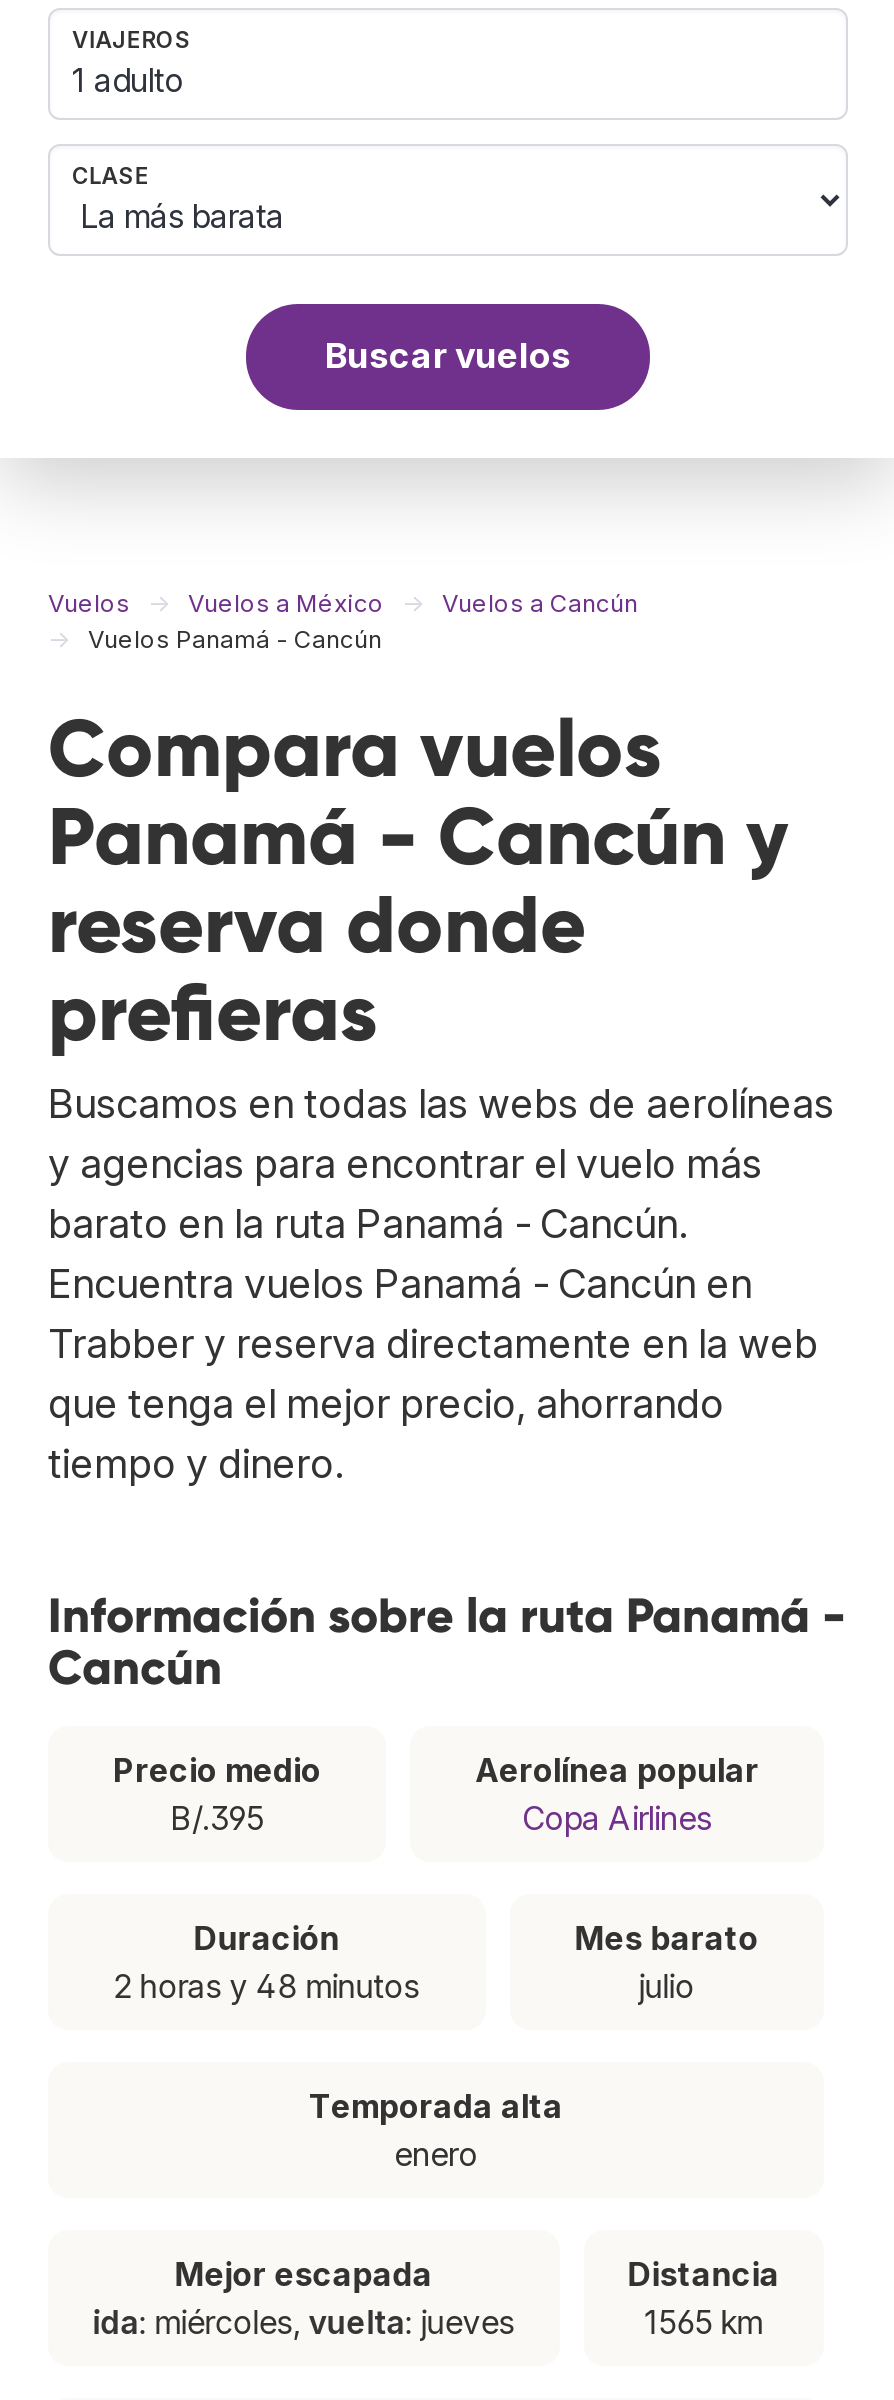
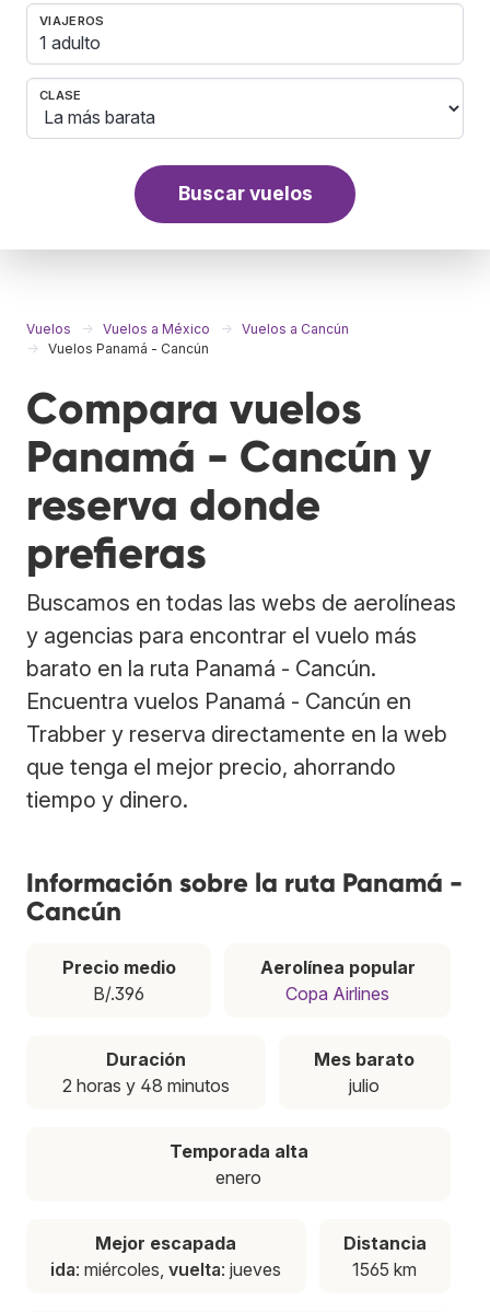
- B/.395
+ B/.396
